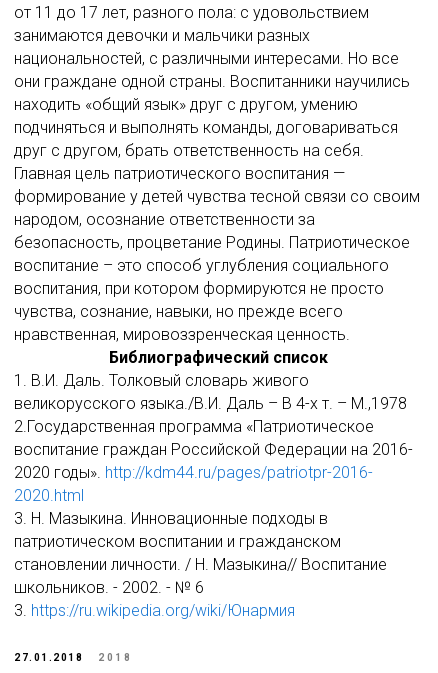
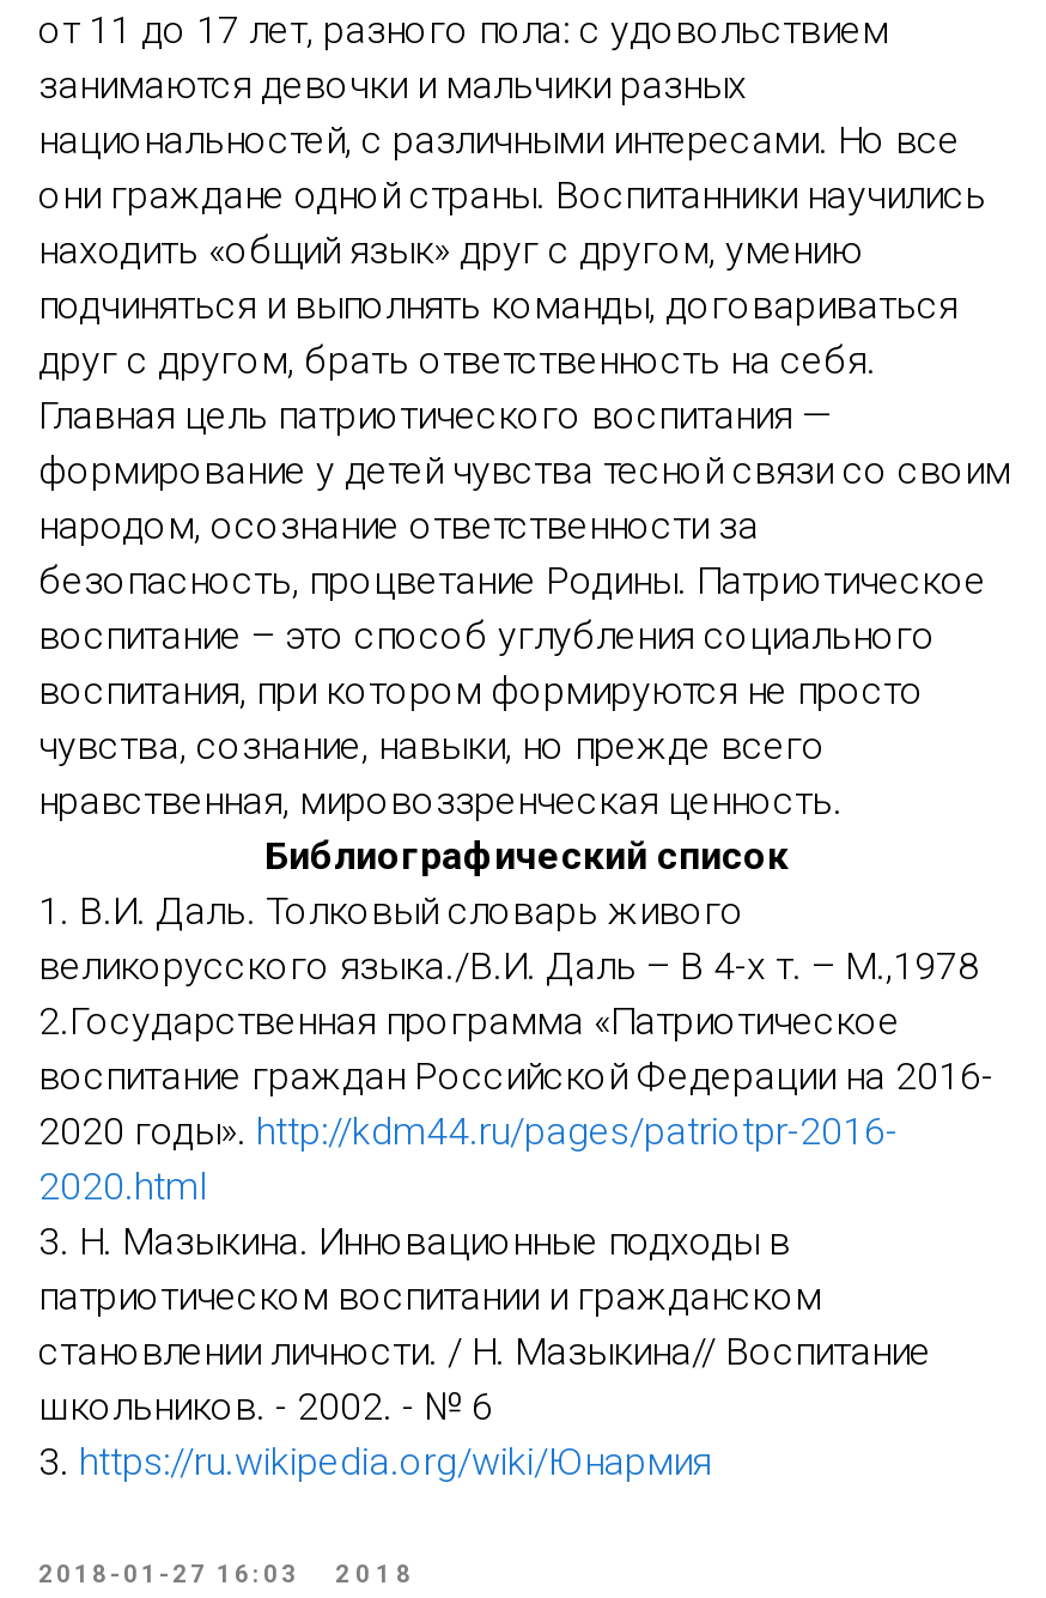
- 27.01.2018 2018
+ 2018-01-27 16:03 2018
